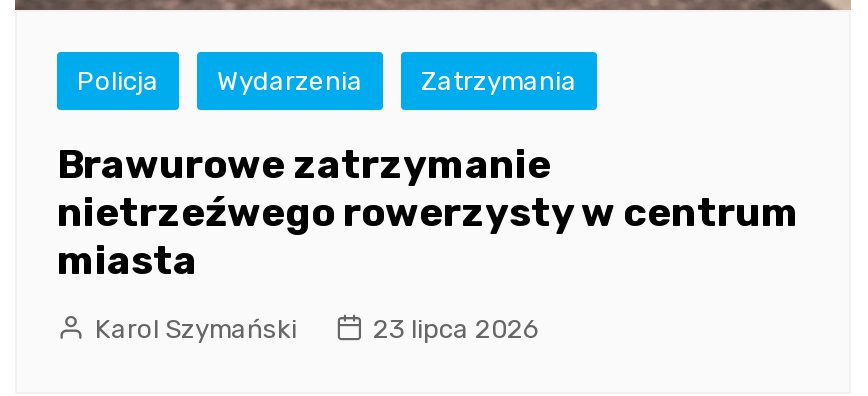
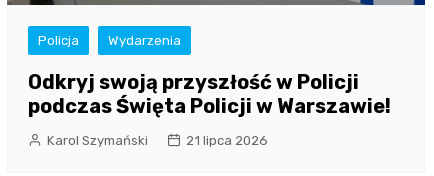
- Zatrzymania
- Brawurowe zatrzymanie
- nietrzeźwego rowerzysty w centrum
- miasta
+ Odkryj swoją przyszłość w Policji
+ podczas Święta Policji w Warszawie!

- 23 lipca 2026
+ 21 lipca 2026
